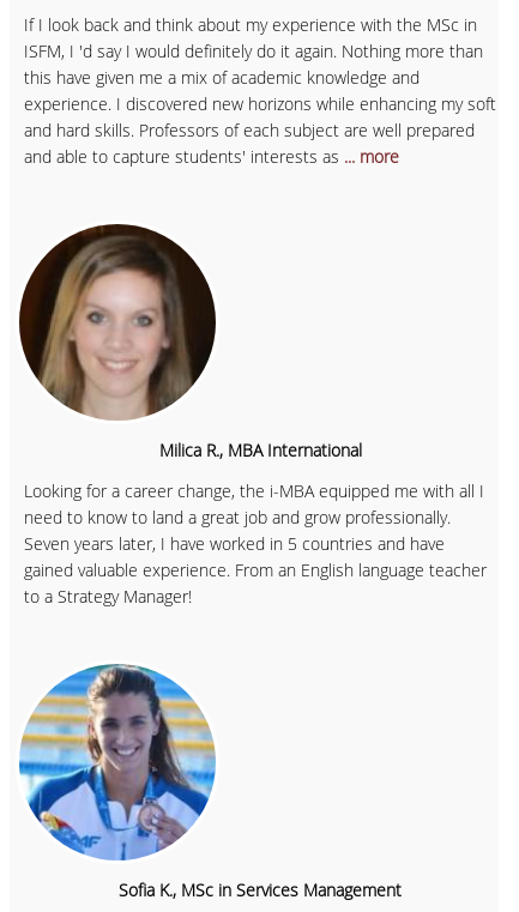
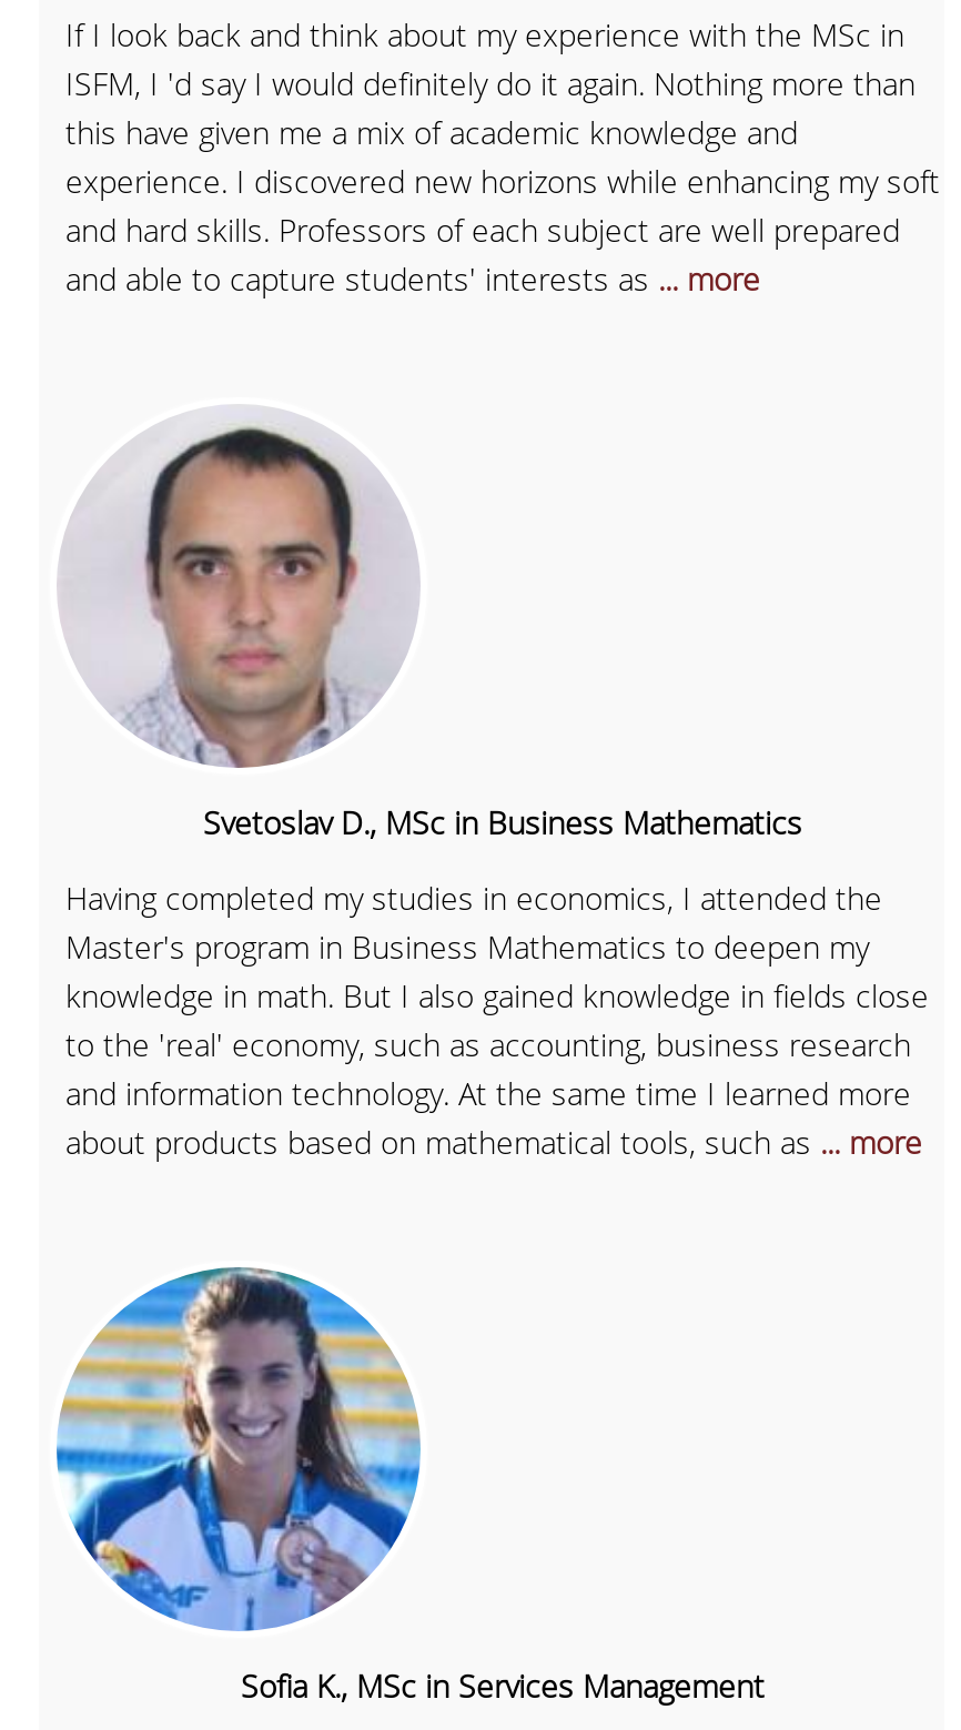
- [image]
- Milica R., MBA International
+ [image]
+ Svetoslav D., MSc in Business Mathematics

- Looking for a career change, the i-MBA equipped me with all I
- need to know to land a great job and grow professionally.
- Seven years later, I have worked in 5 countries and have
- gained valuable experience. From an English language teacher
- to a Strategy Manager!
+ Having completed my studies in economics, I attended the
+ Master's program in Business Mathematics to deepen my
+ knowledge in math. But I also gained knowledge in fields close
+ to the 'real' economy, such as accounting, business research
+ and information technology. At the same time I learned more
+ about products based on mathematical tools, such as... more
